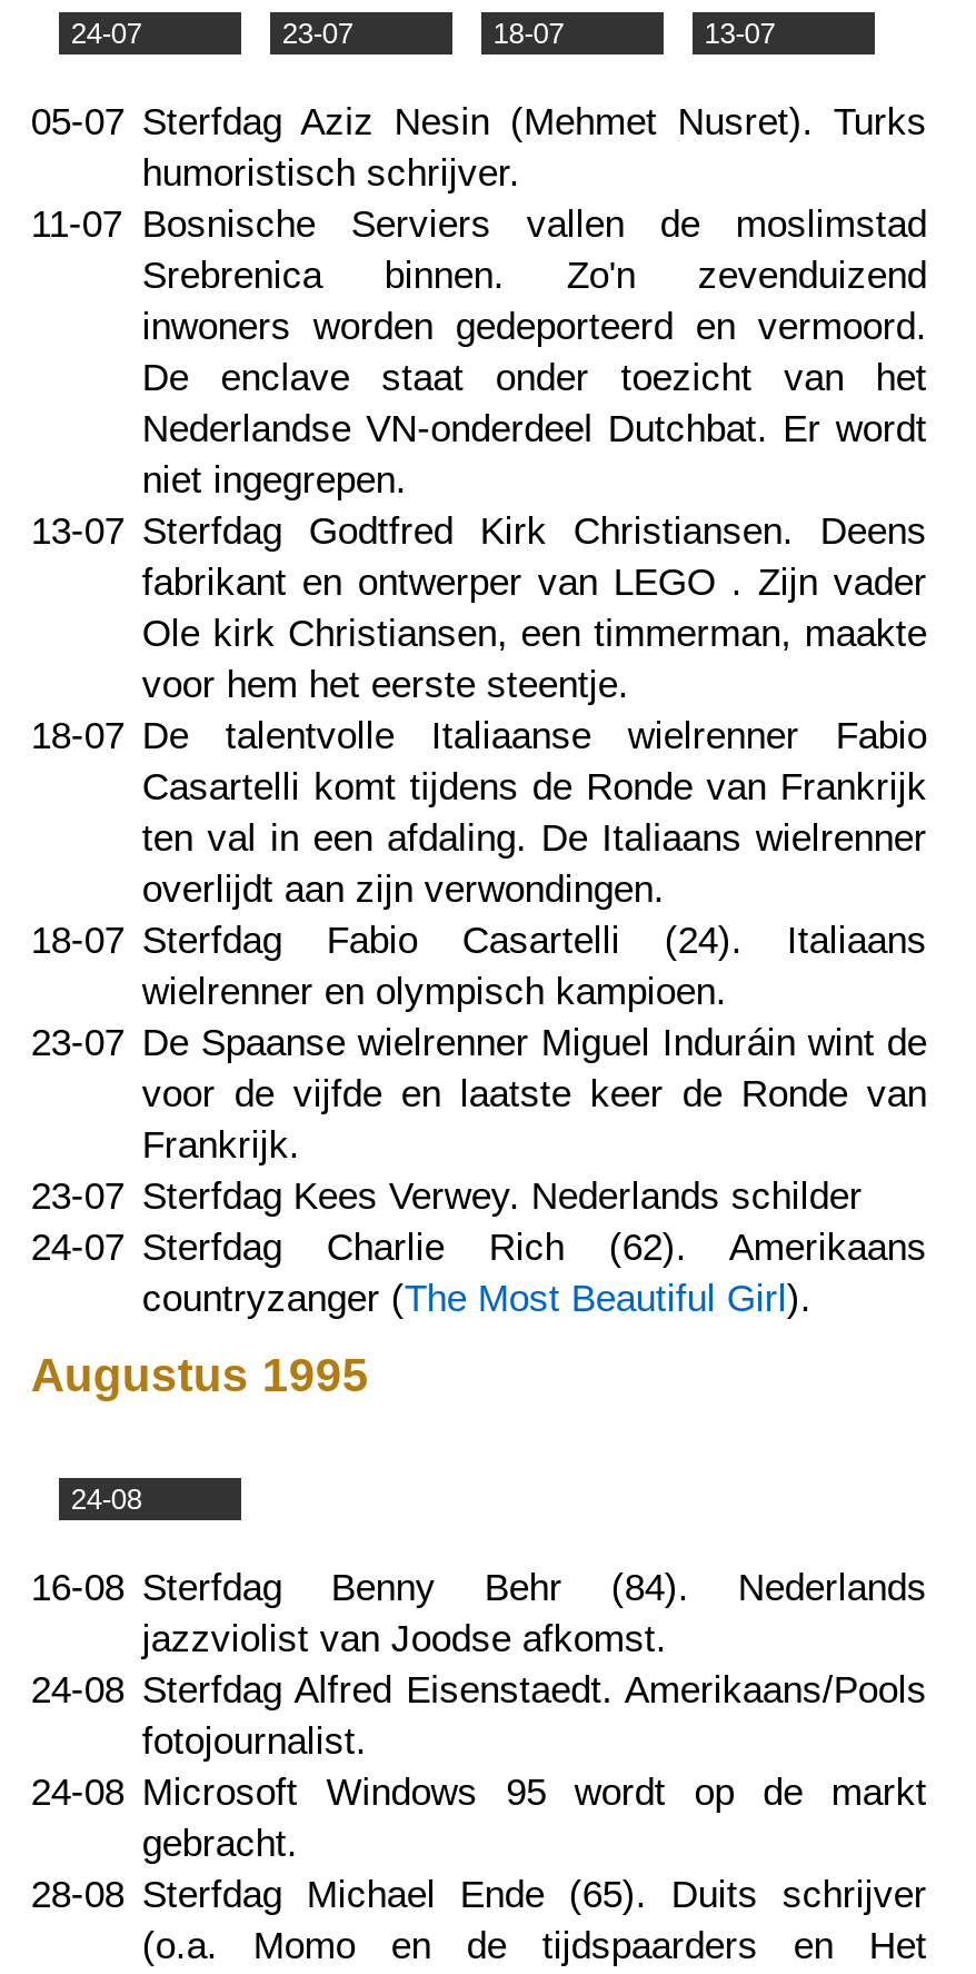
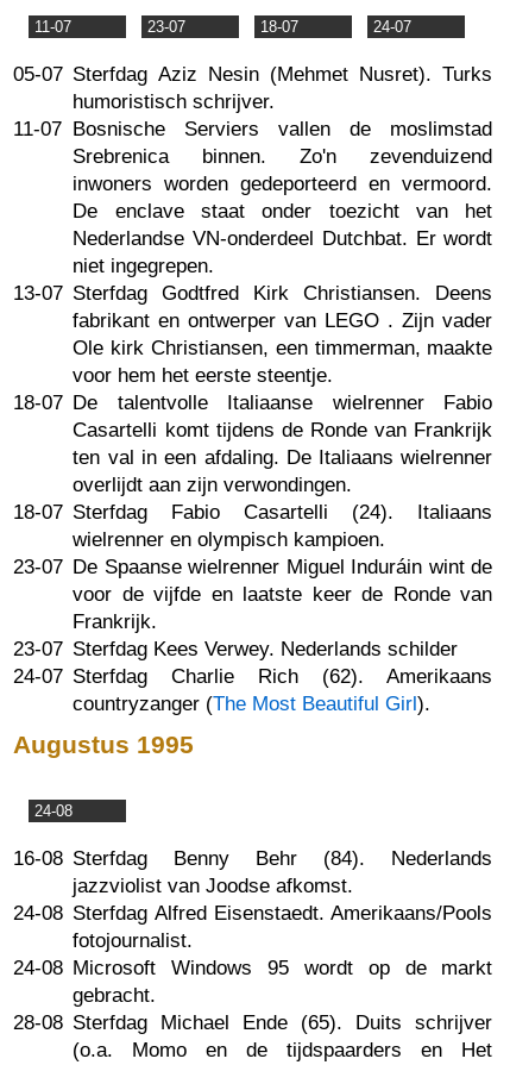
- 24-07
+ 11-07

- 13-07
+ 24-07
